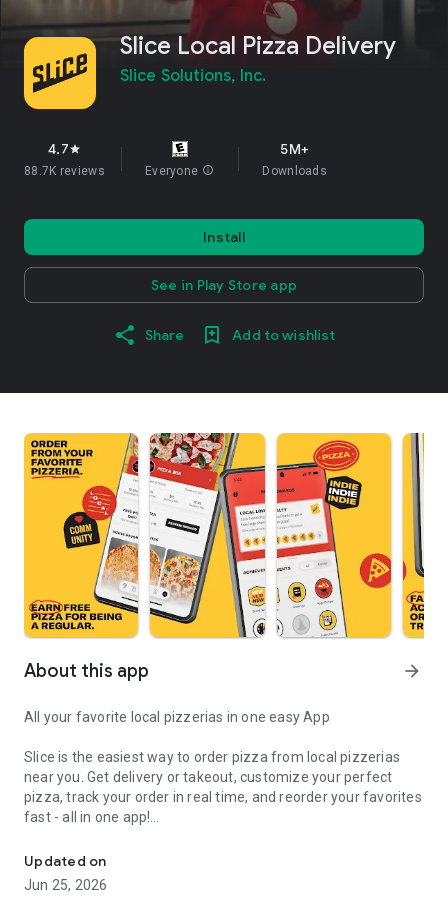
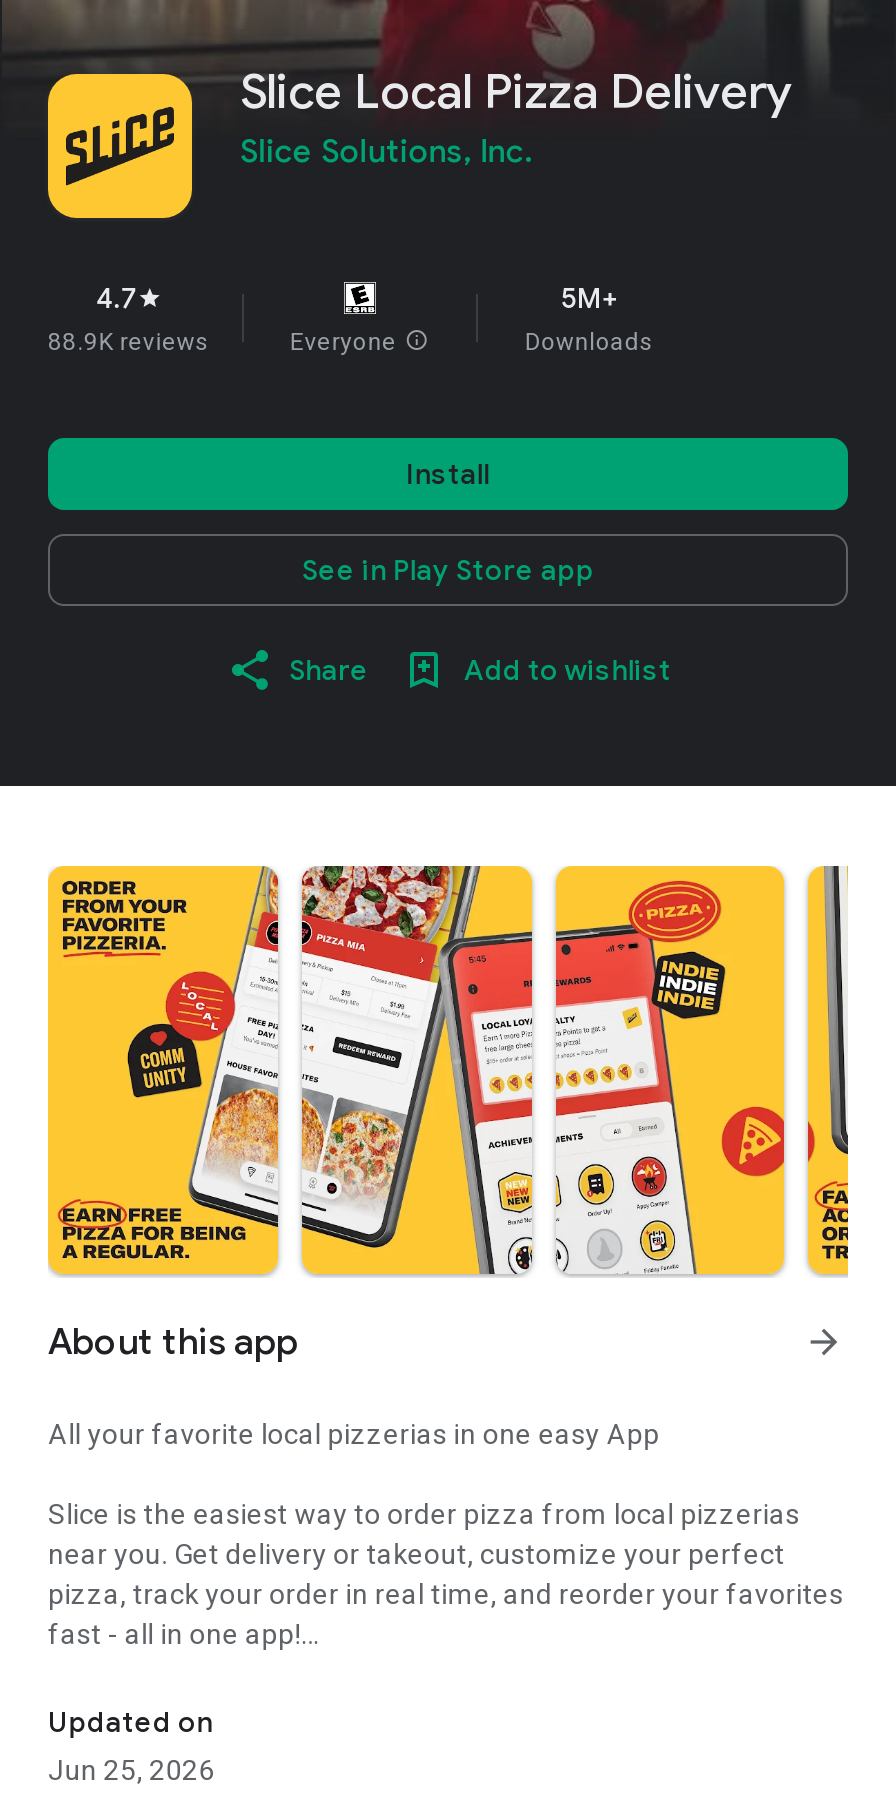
- 88.7K reviews
+ 88.9K reviews
